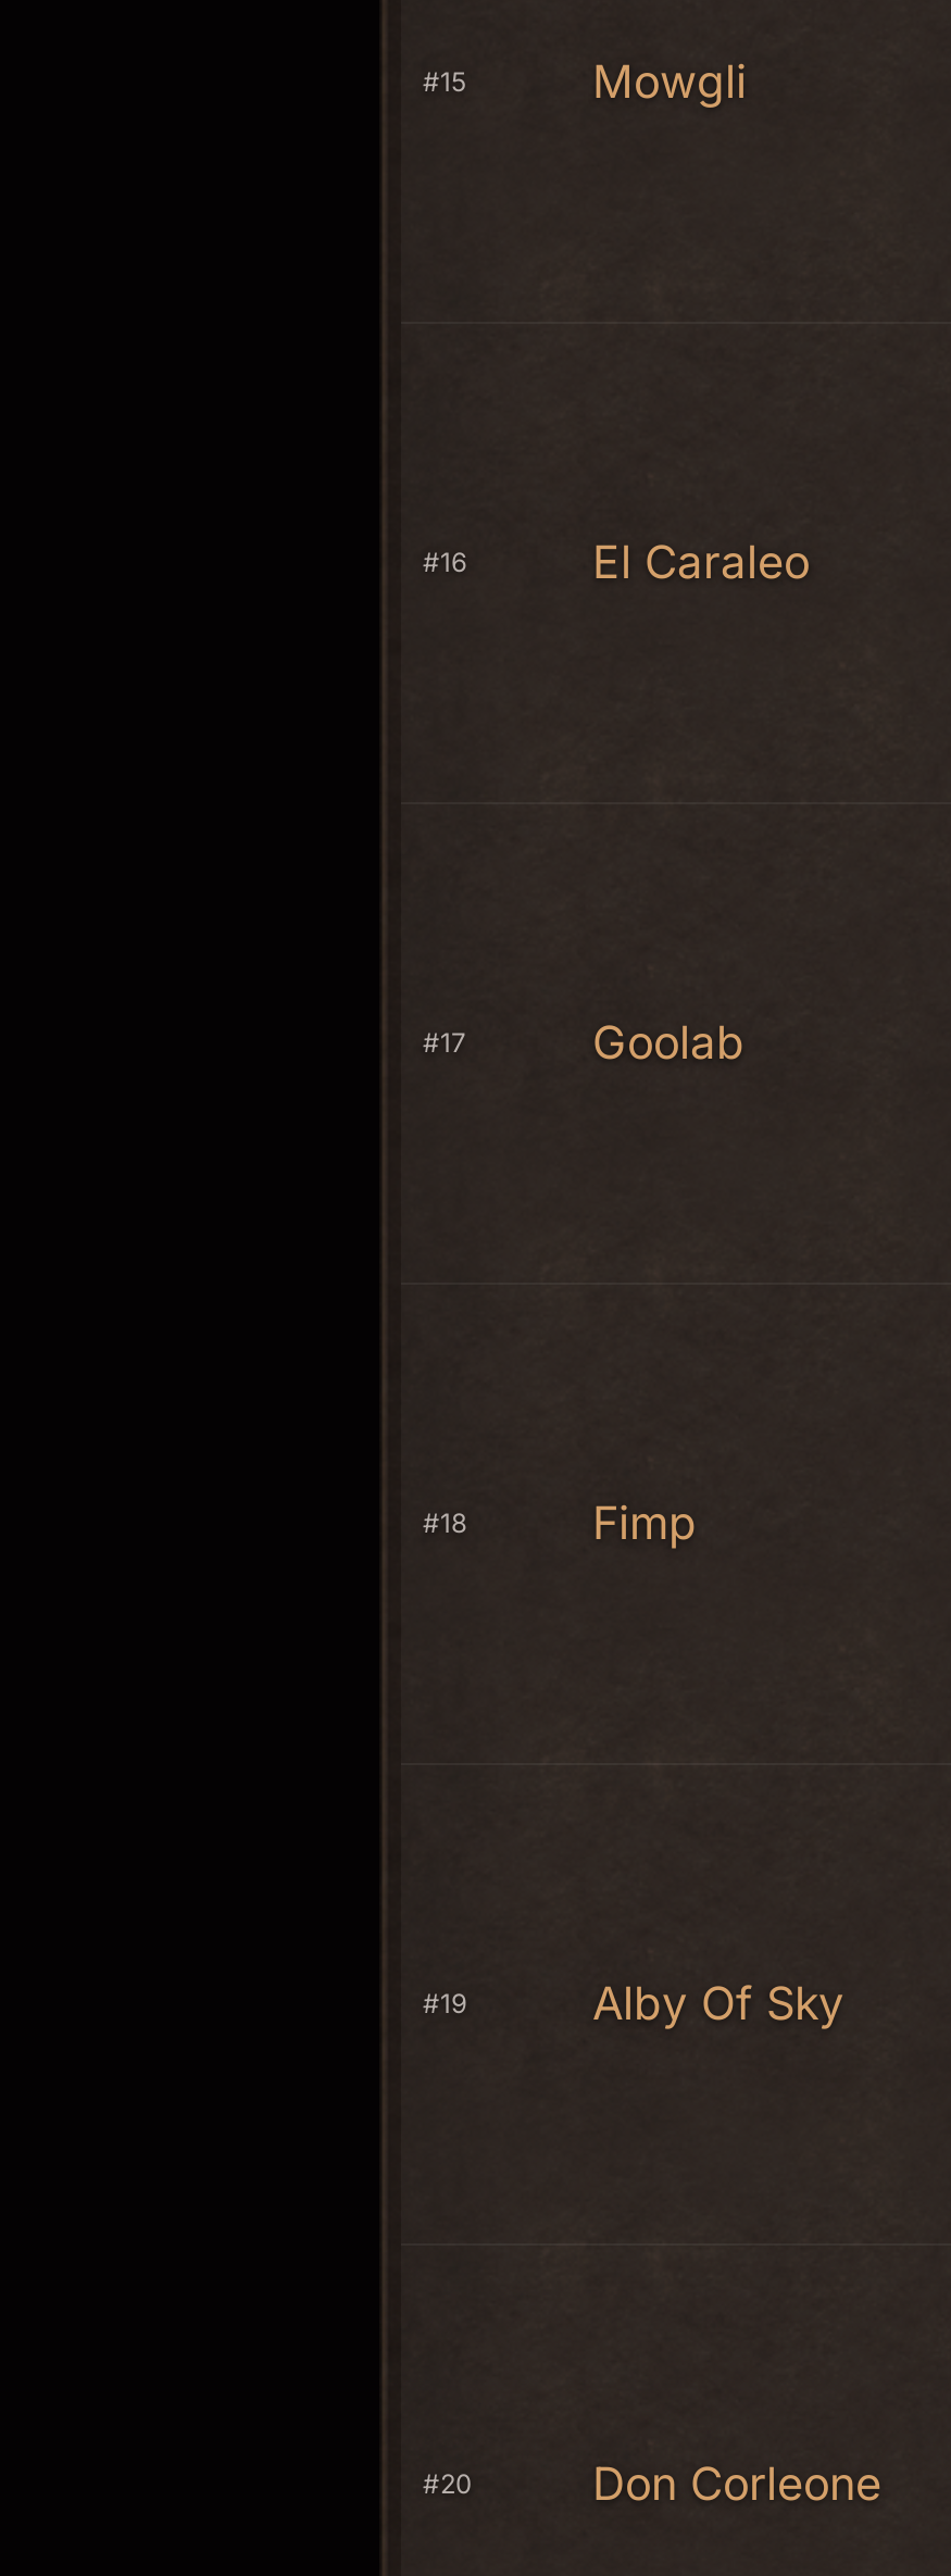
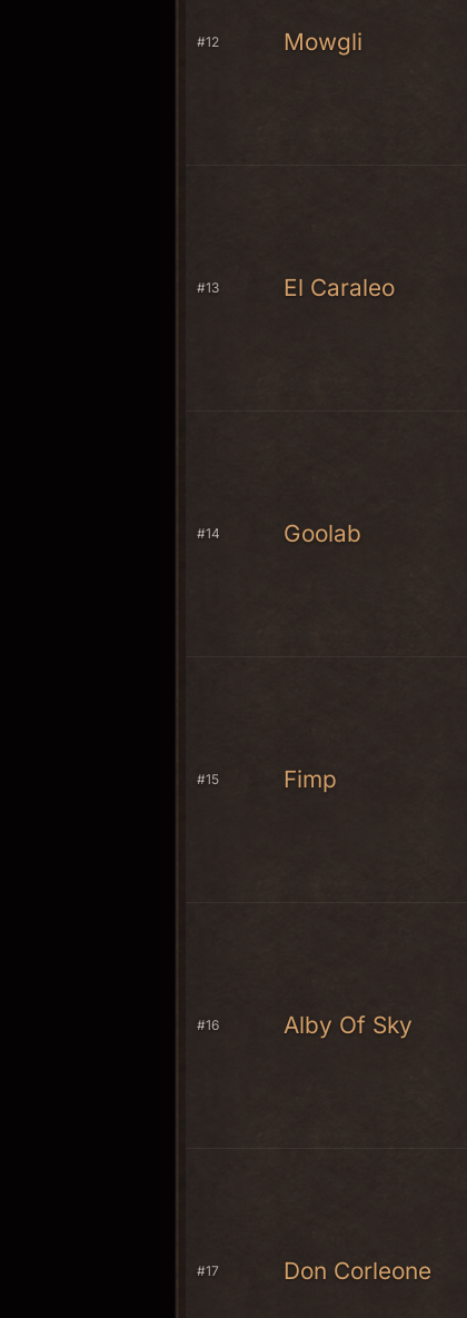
- #15
+ #12

- #16
+ #13

- #17
+ #14

- #18
+ #15

- #19
+ #16

- #20
+ #17
